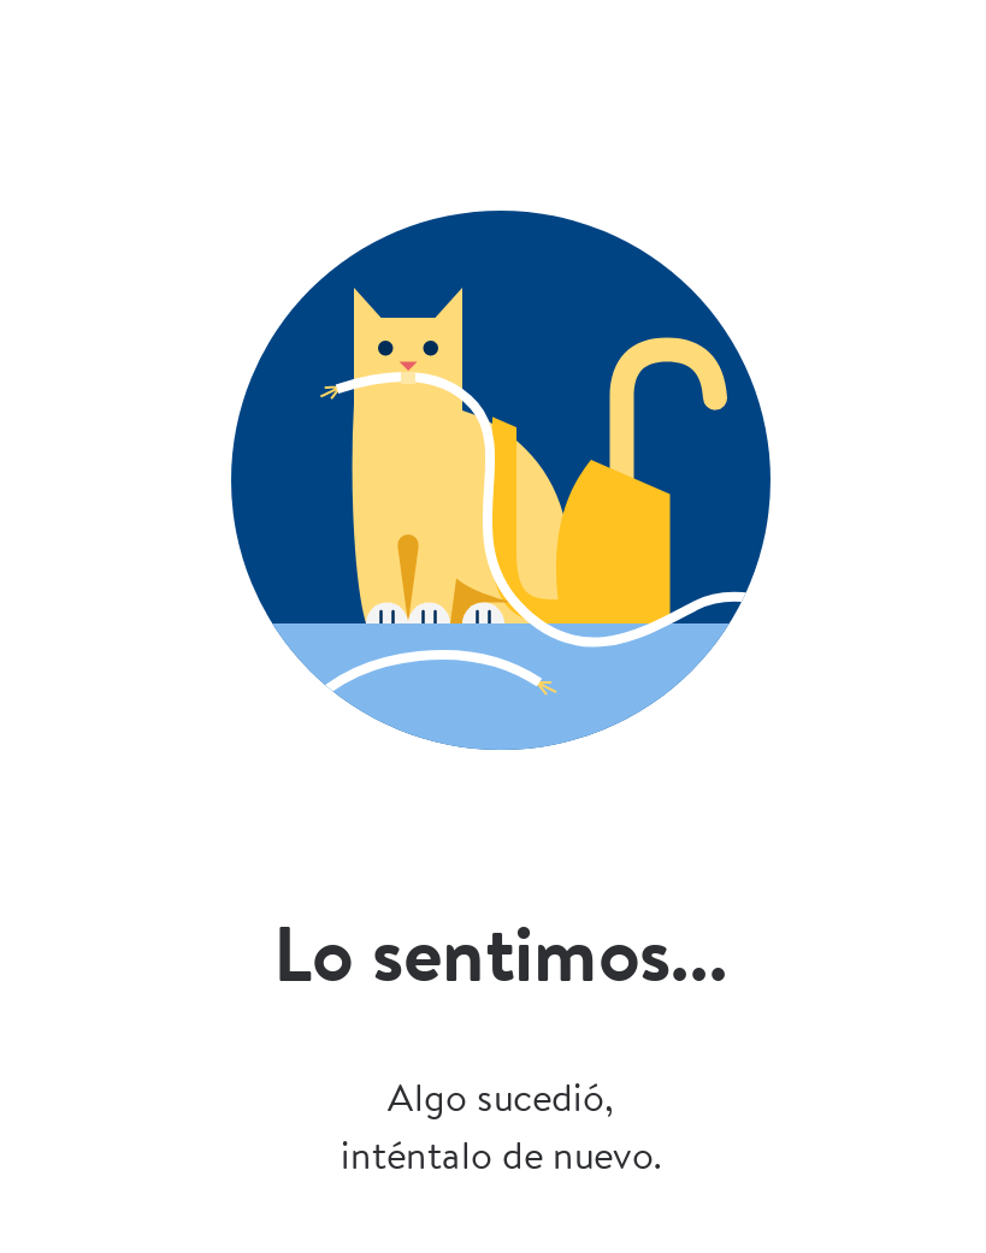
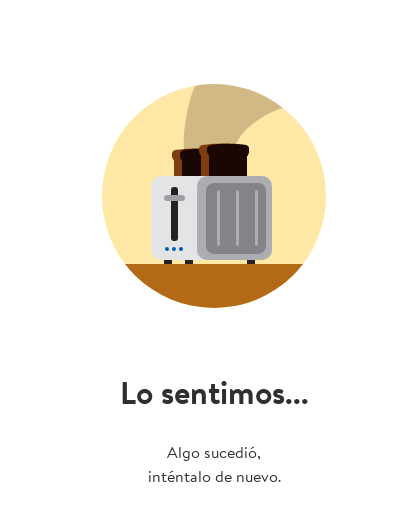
- [image]
+ [image]
